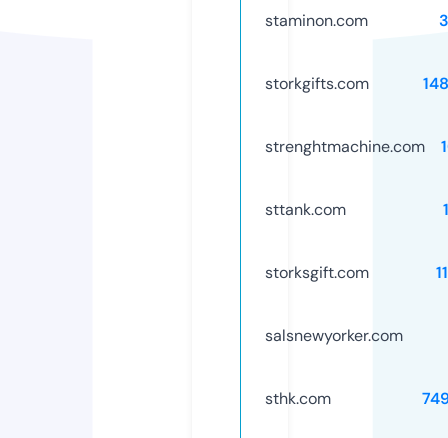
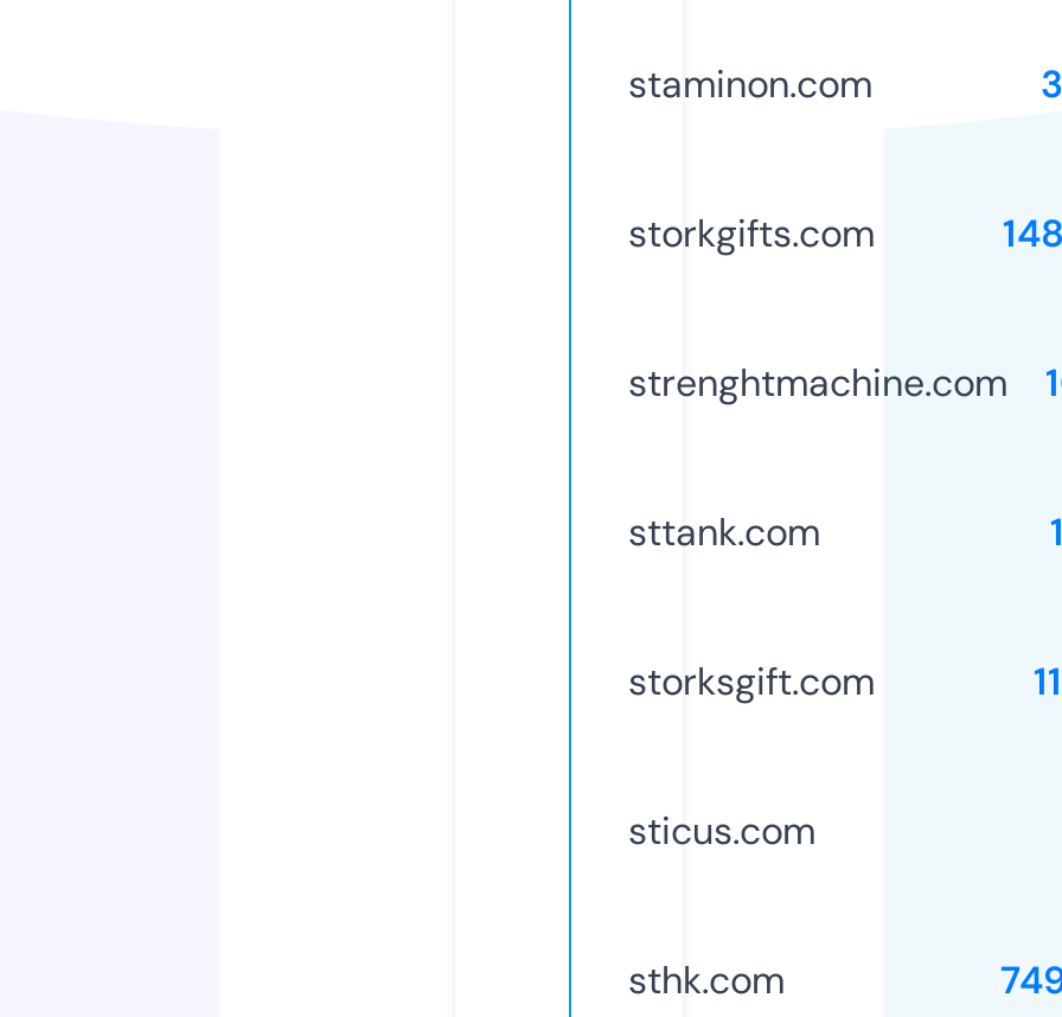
- salsnewyorker.com
+ sticus.com
